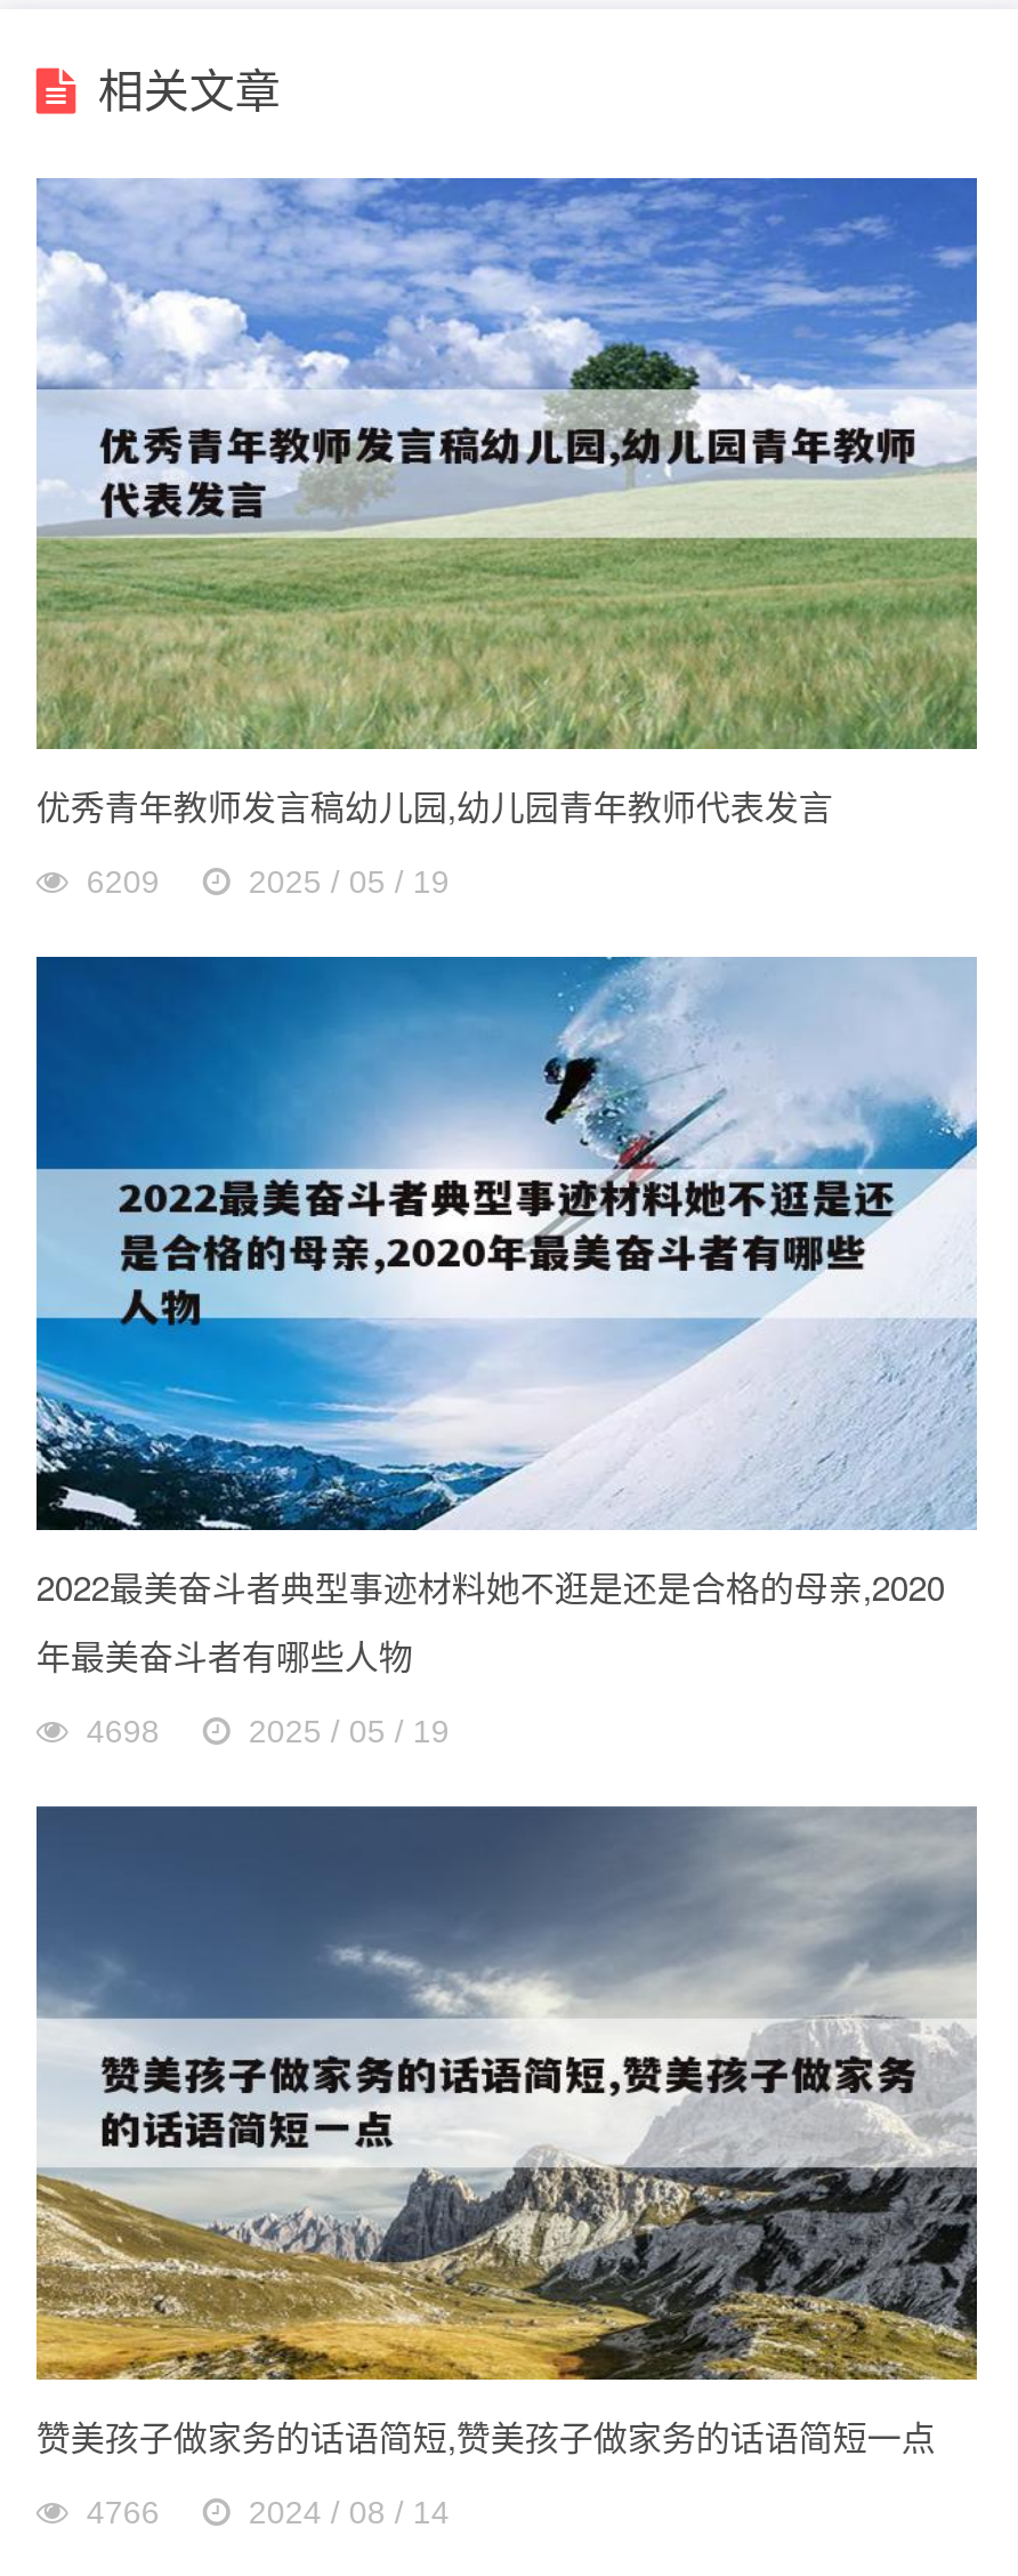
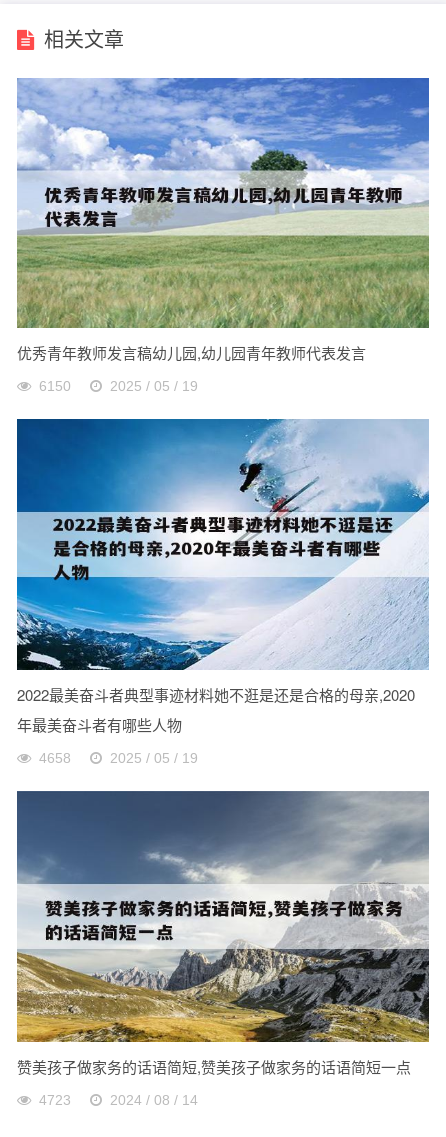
- 6209
+ 6150

- 4698
+ 4658

- 4766
+ 4723
